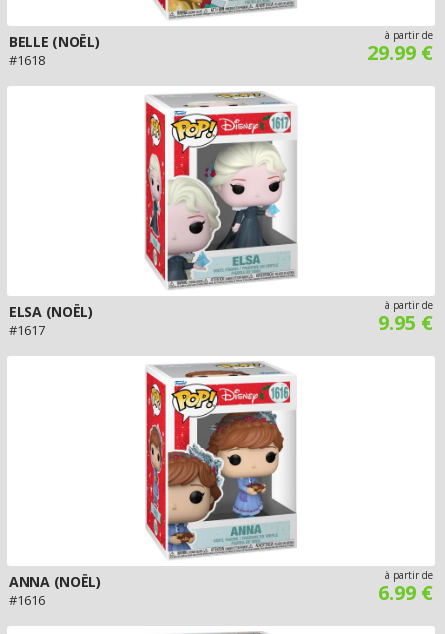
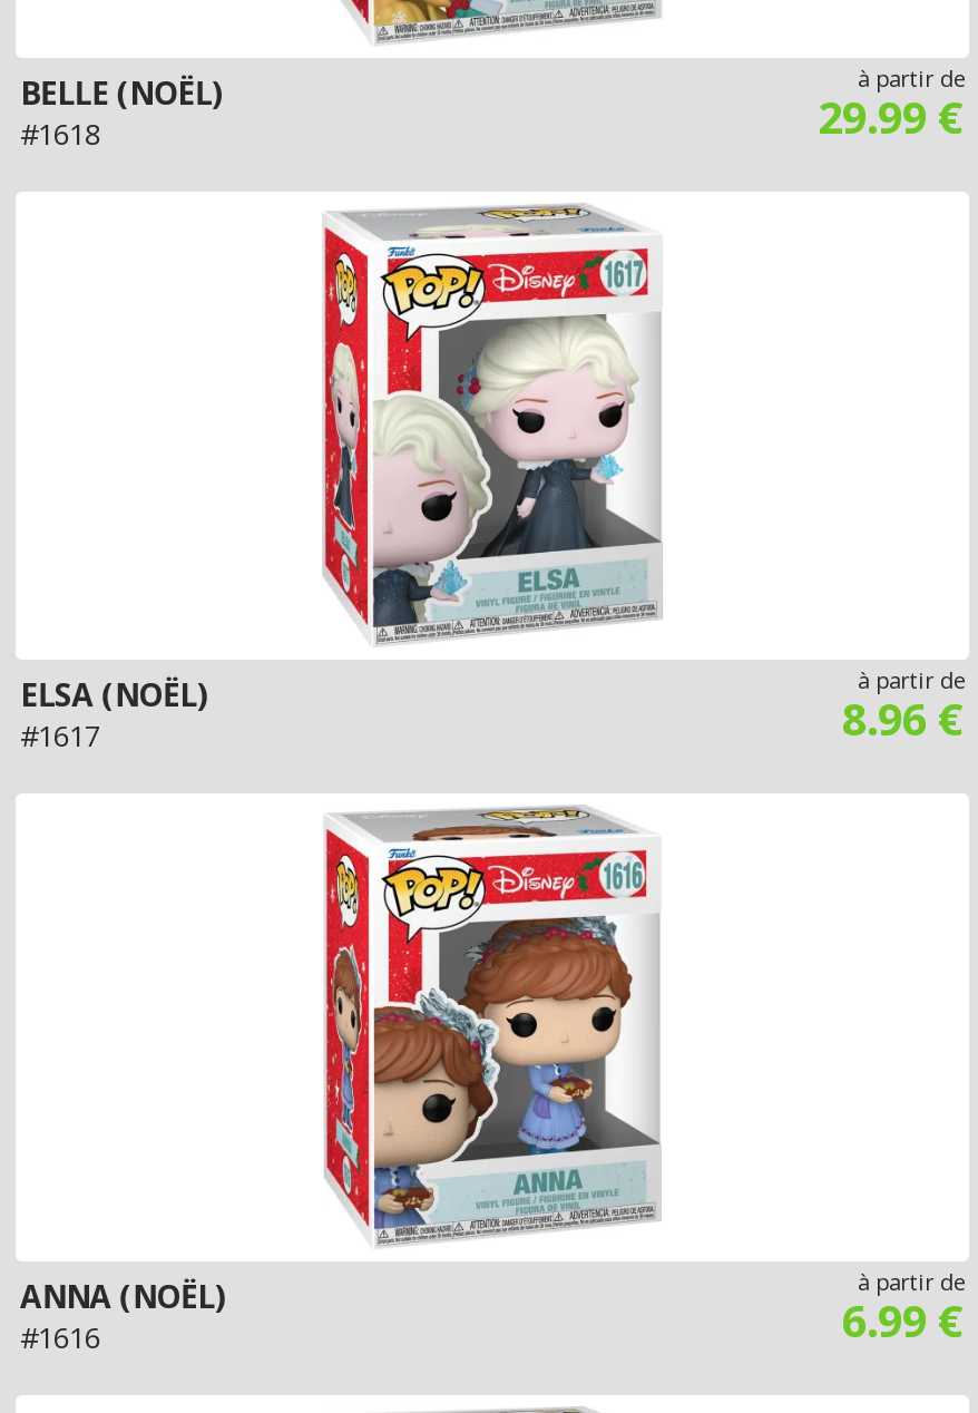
- 9.95 €
+ 8.96 €
